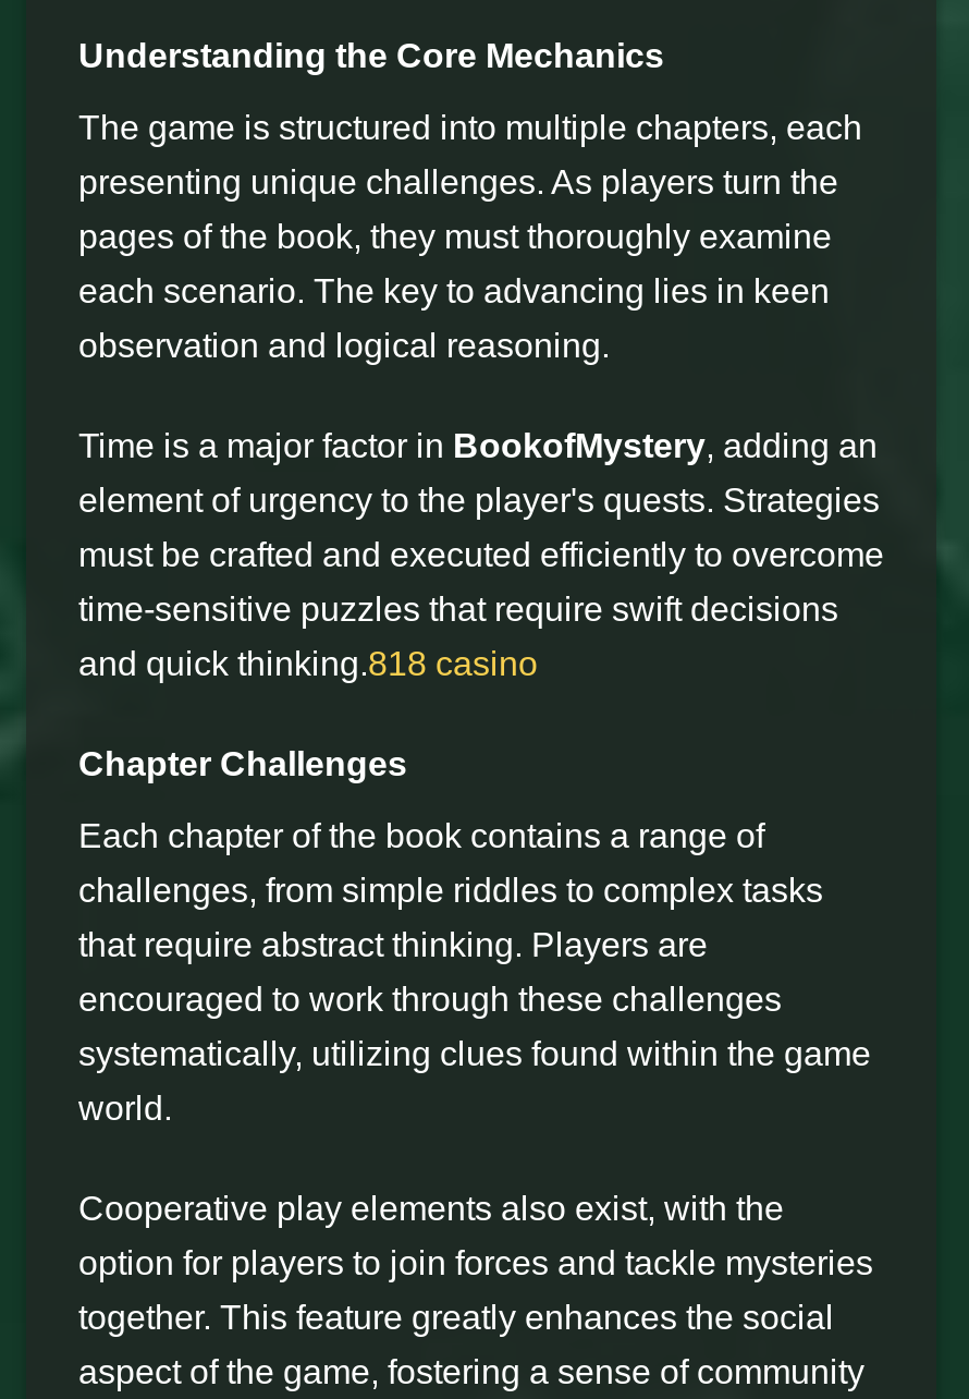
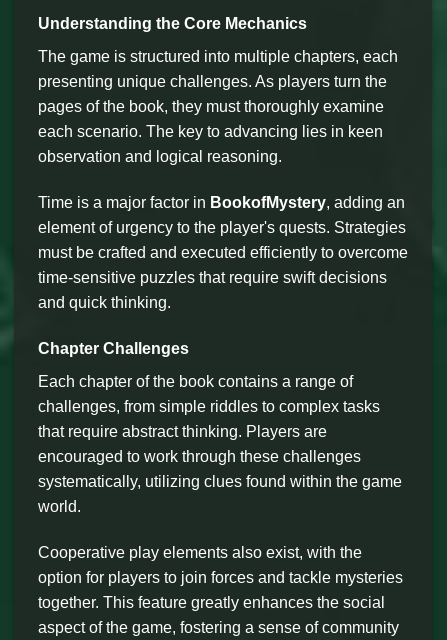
- and quick thinking.818 casino
+ and quick thinking.
